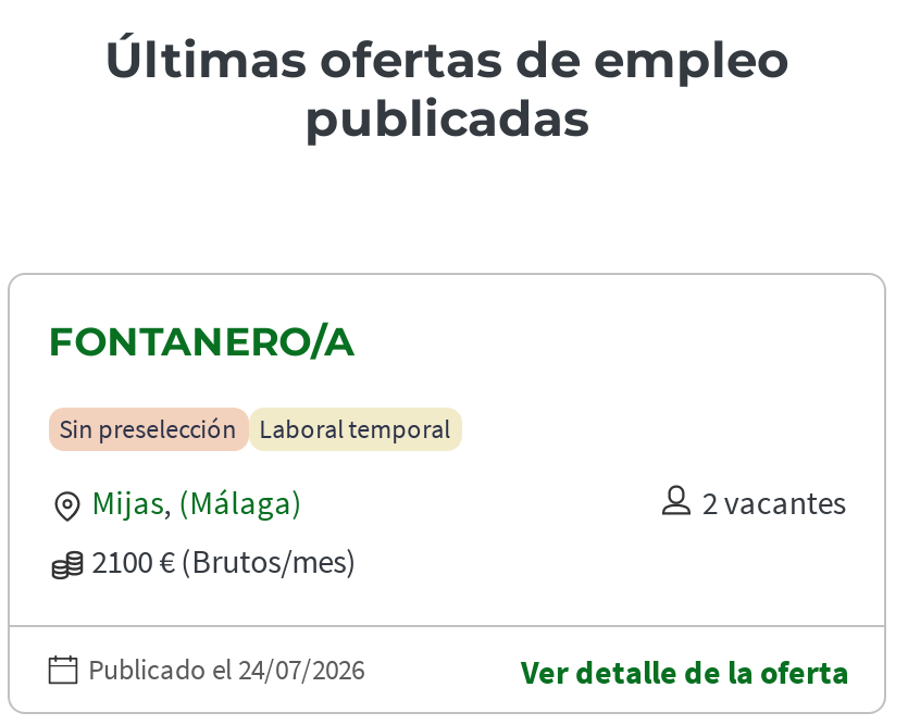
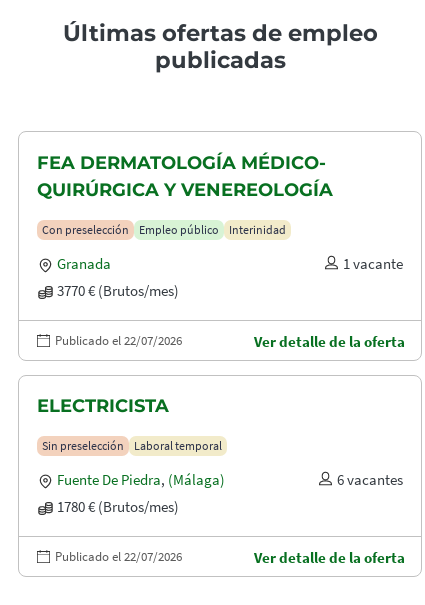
- FONTANERO/A
+ FEA DERMATOLOGÍA MÉDICO-
+ QUIRÚRGICA Y VENEREOLOGÍA
+ Con preselección
+ Empleo público
+ Interinidad
+ Granada
+ 1 vacante
+ 3770 € (Brutos/mes)
+ Publicado el 22/07/2026
+ Ver detalle de la oferta
+ ELECTRICISTA

- Mijas, (Málaga)
- 2 vacantes
- 2100 € (Brutos/mes)
+ Fuente De Piedra, (Málaga)
+ 6 vacantes
+ 1780 € (Brutos/mes)

- Publicado el 24/07/2026
+ Publicado el 22/07/2026
